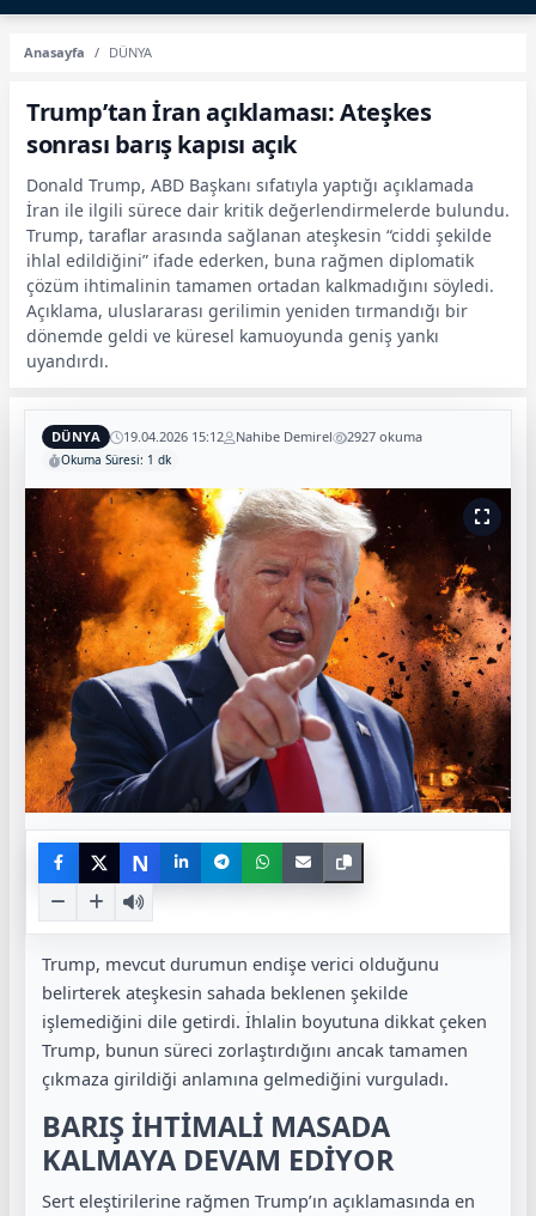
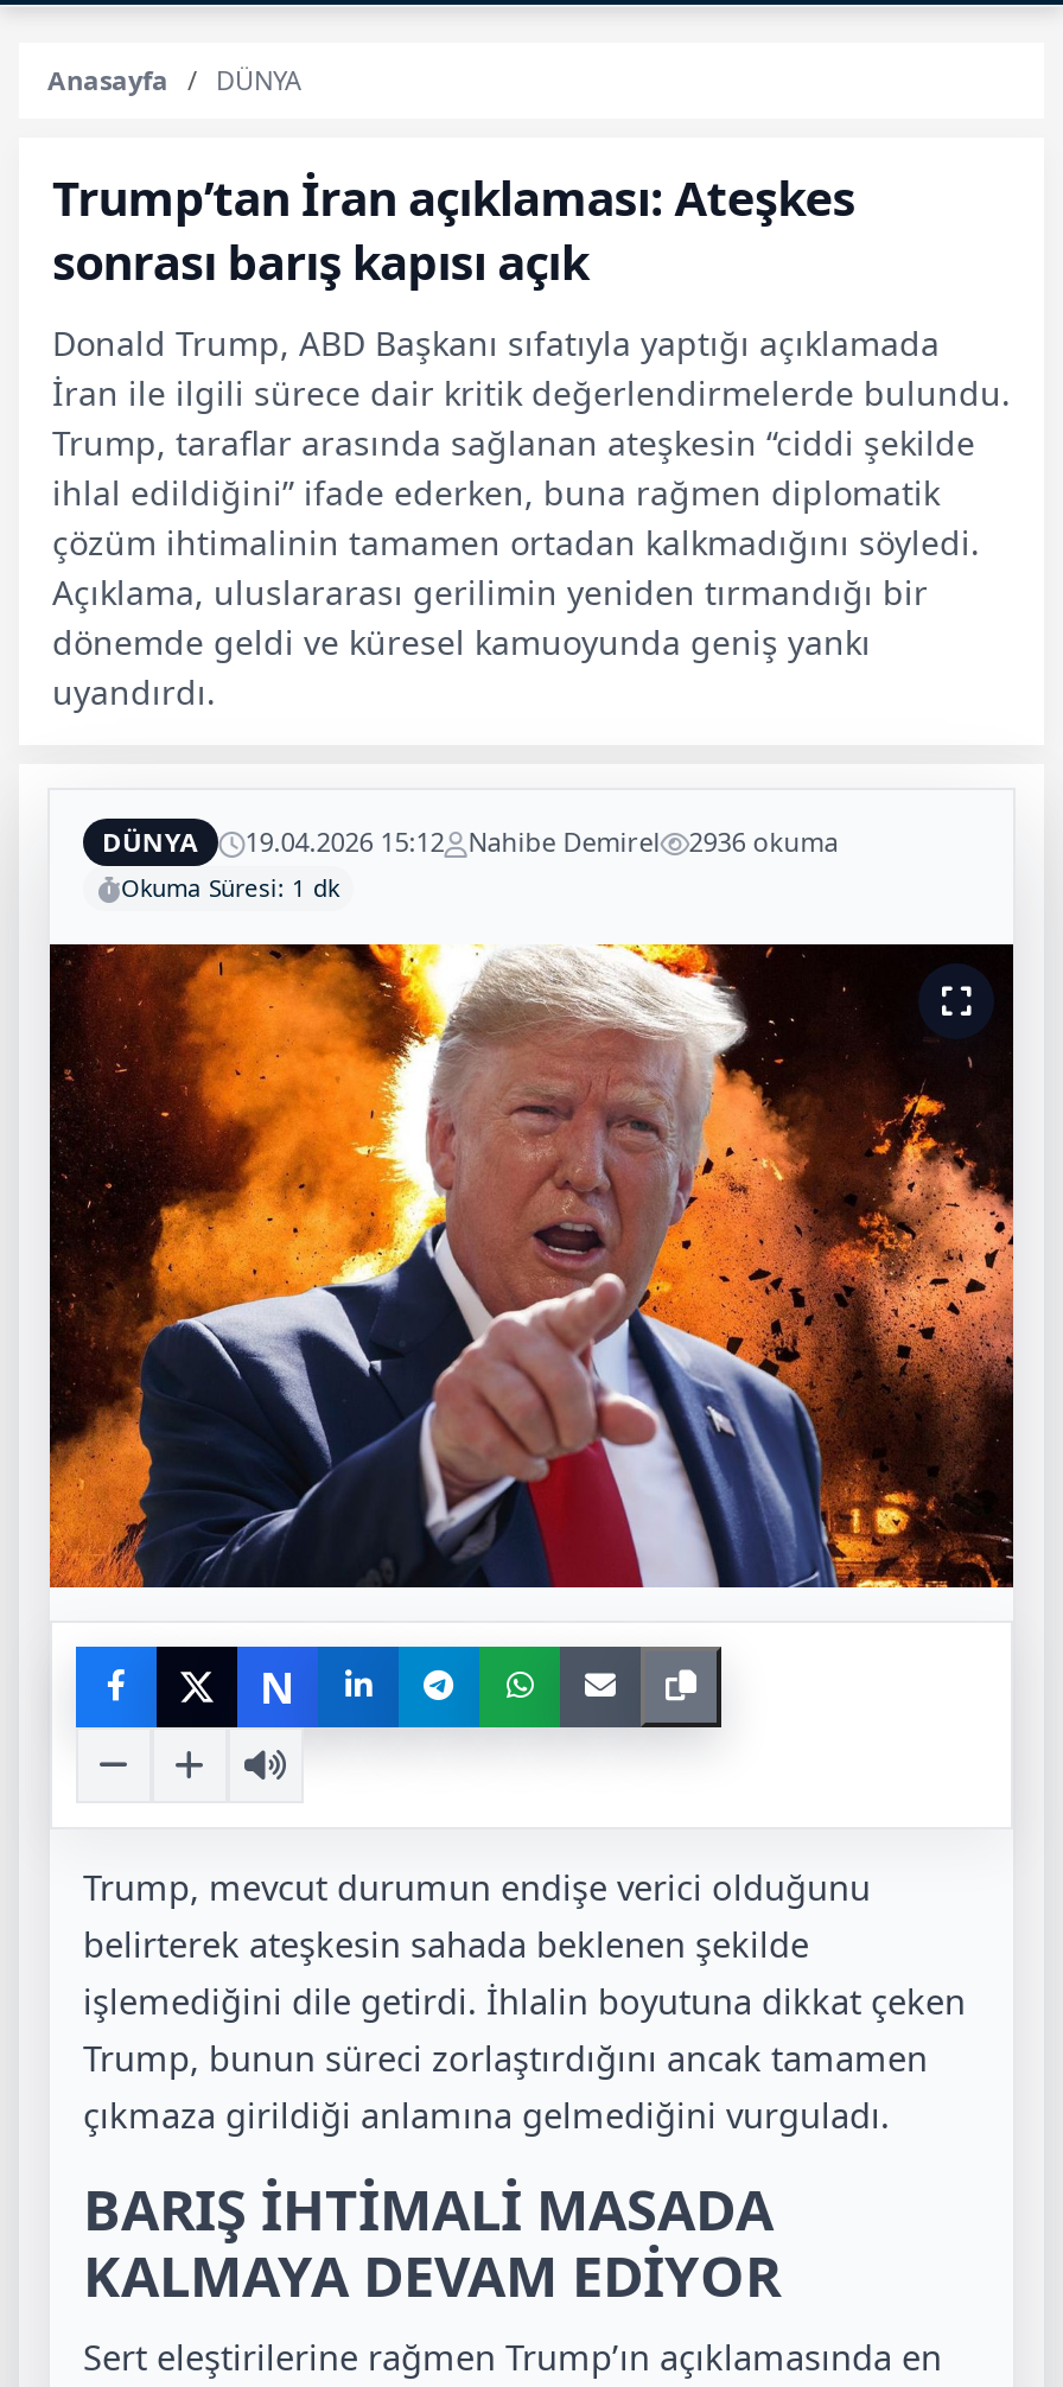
- DÜNYA 19.04.2026 15:12 Nahibe Demirel 2927 okuma
+ DÜNYA 19.04.2026 15:12 Nahibe Demirel 2936 okuma
